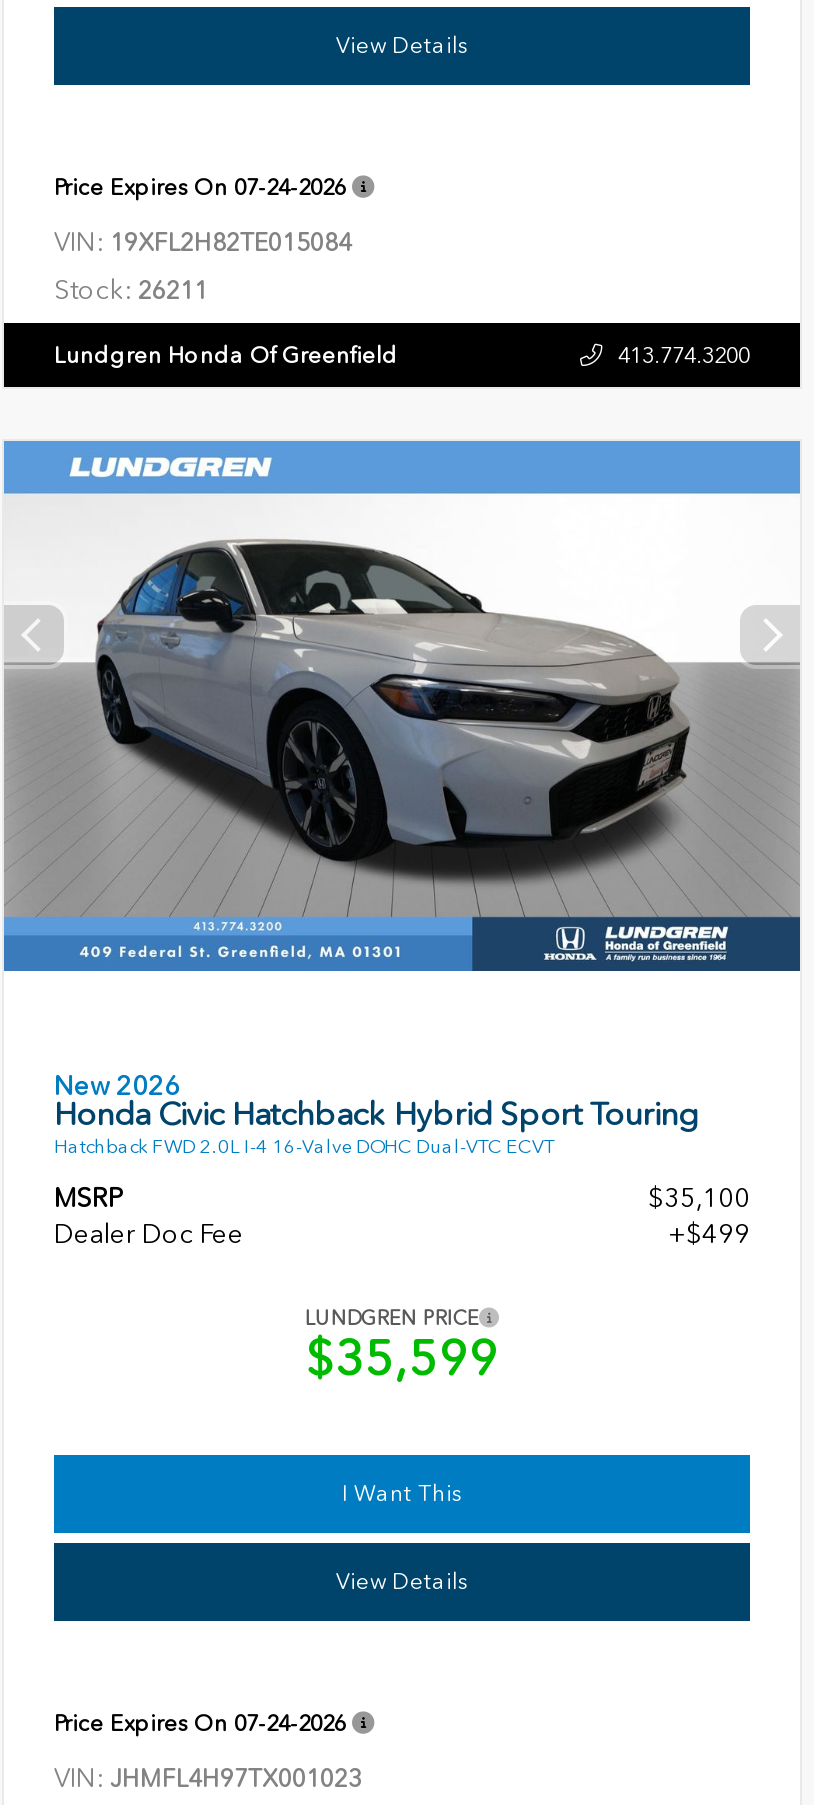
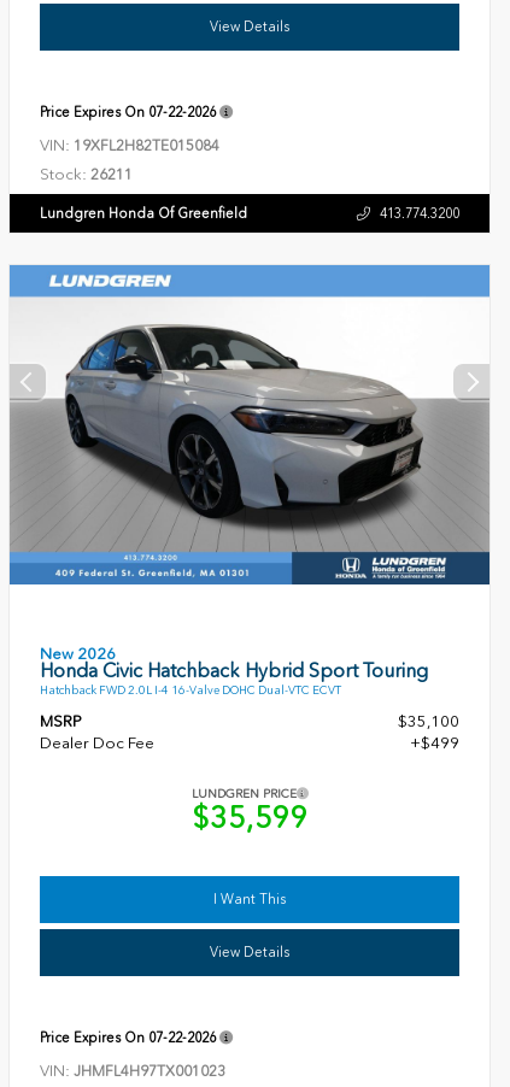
- Price Expires On 07-24-2026
+ Price Expires On 07-22-2026

- Price Expires On 07-24-2026
+ Price Expires On 07-22-2026
